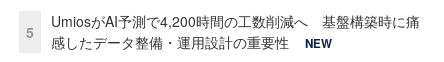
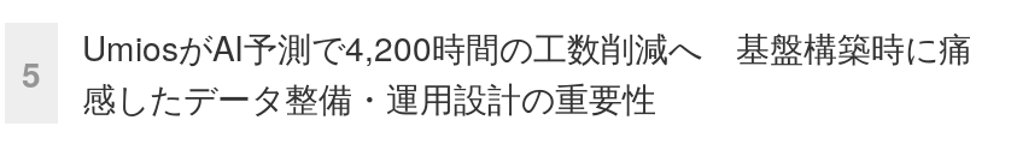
- NEW
